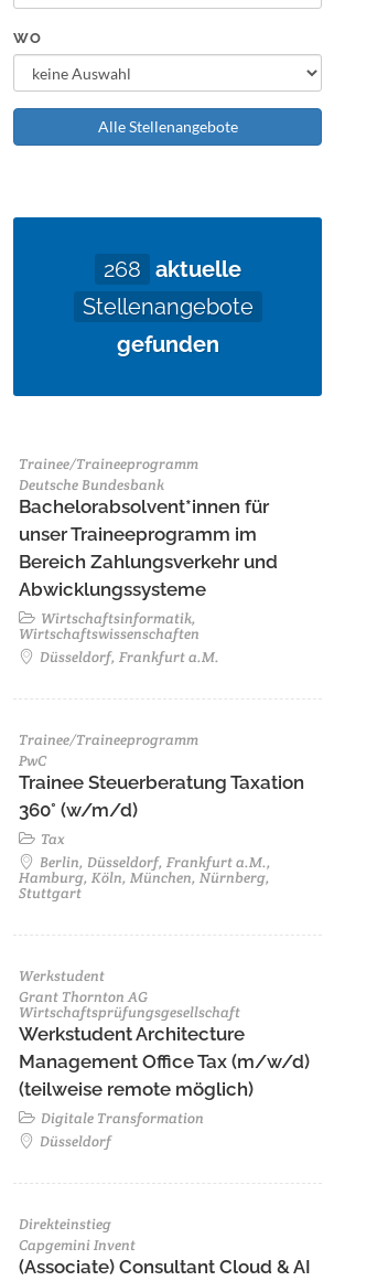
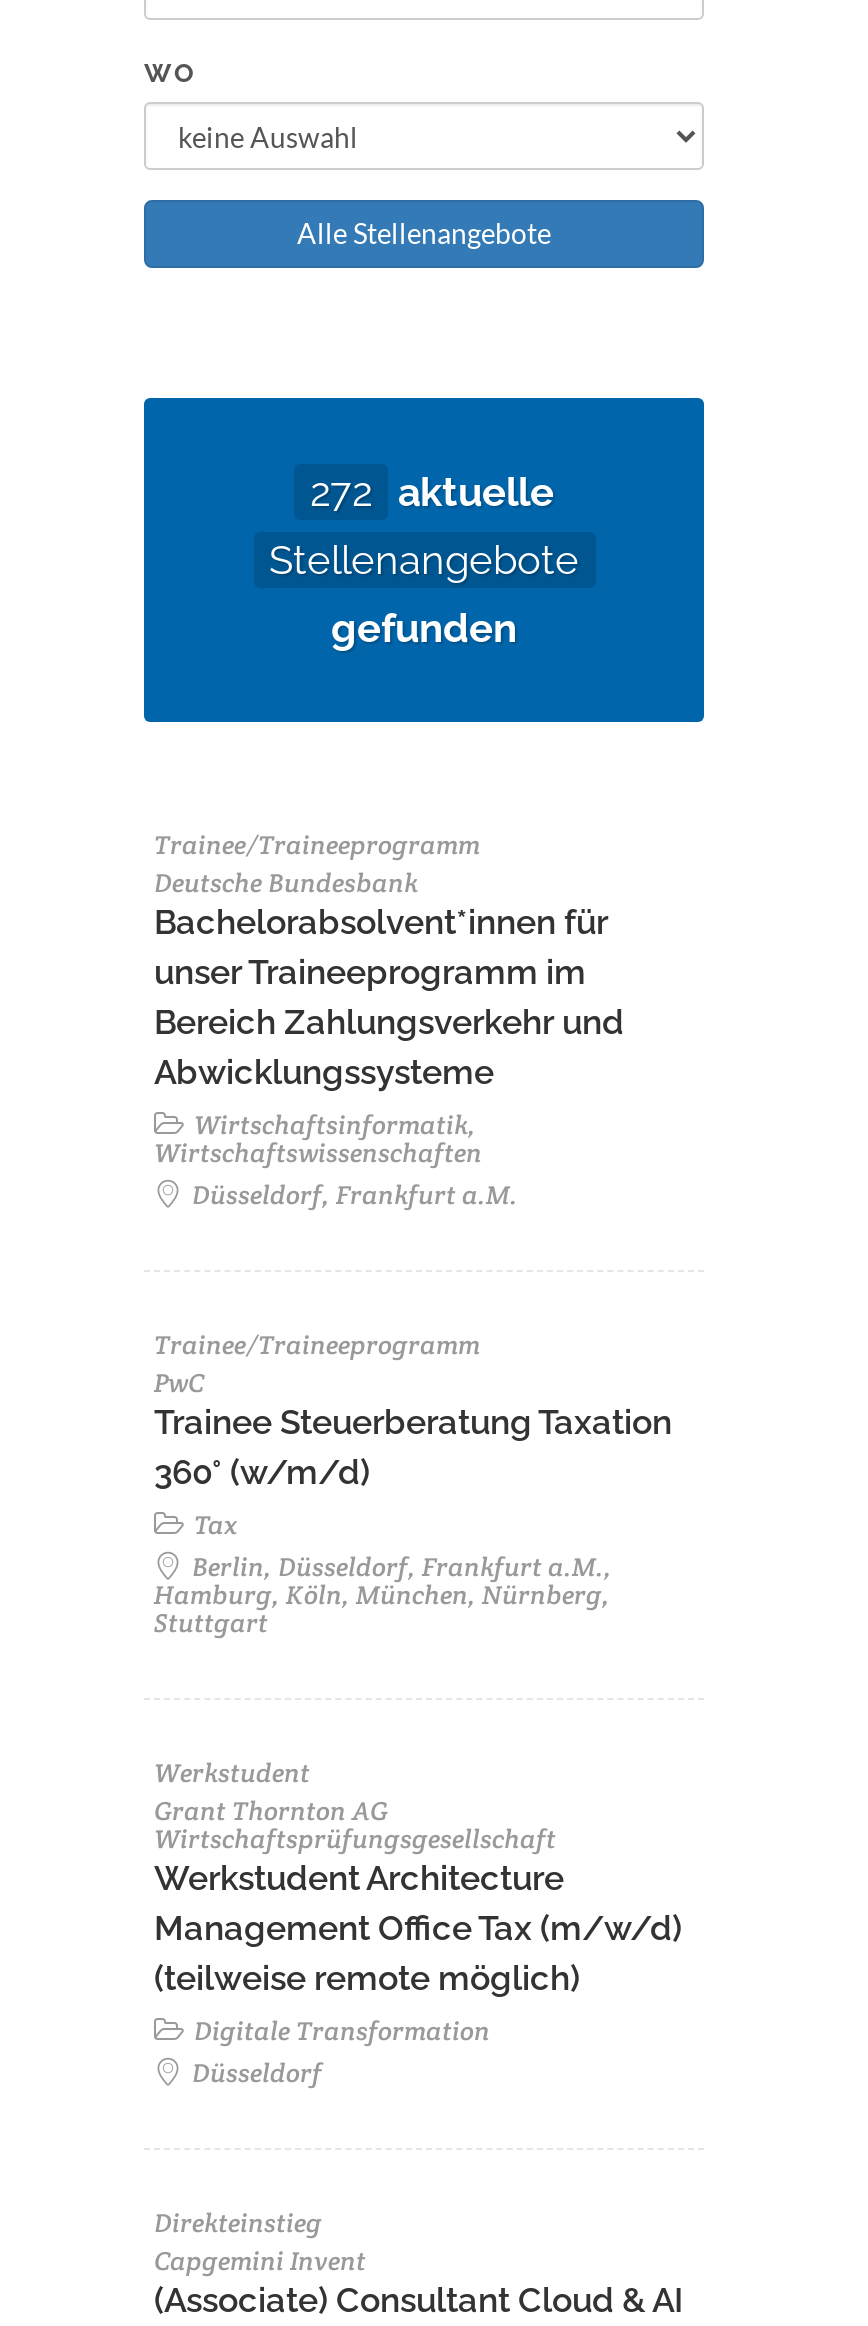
- 268 aktuelle
+ 272 aktuelle
